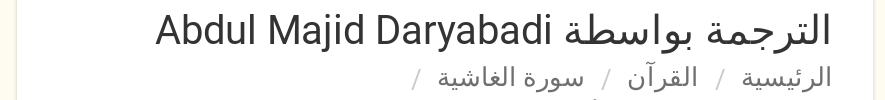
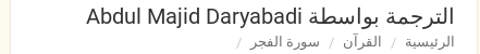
- سورة الغاشية
+ سورة الفجر
